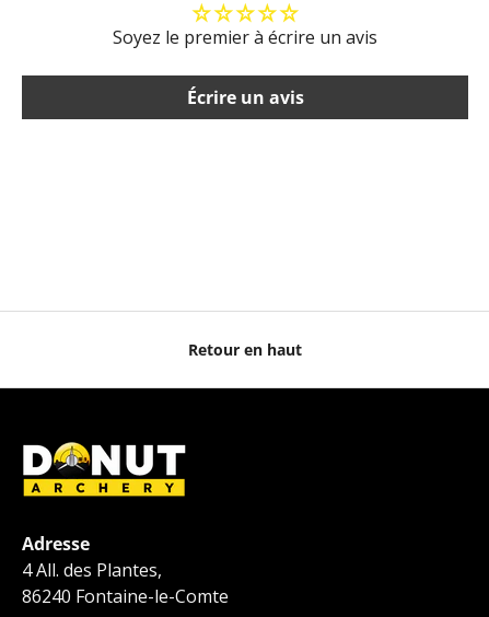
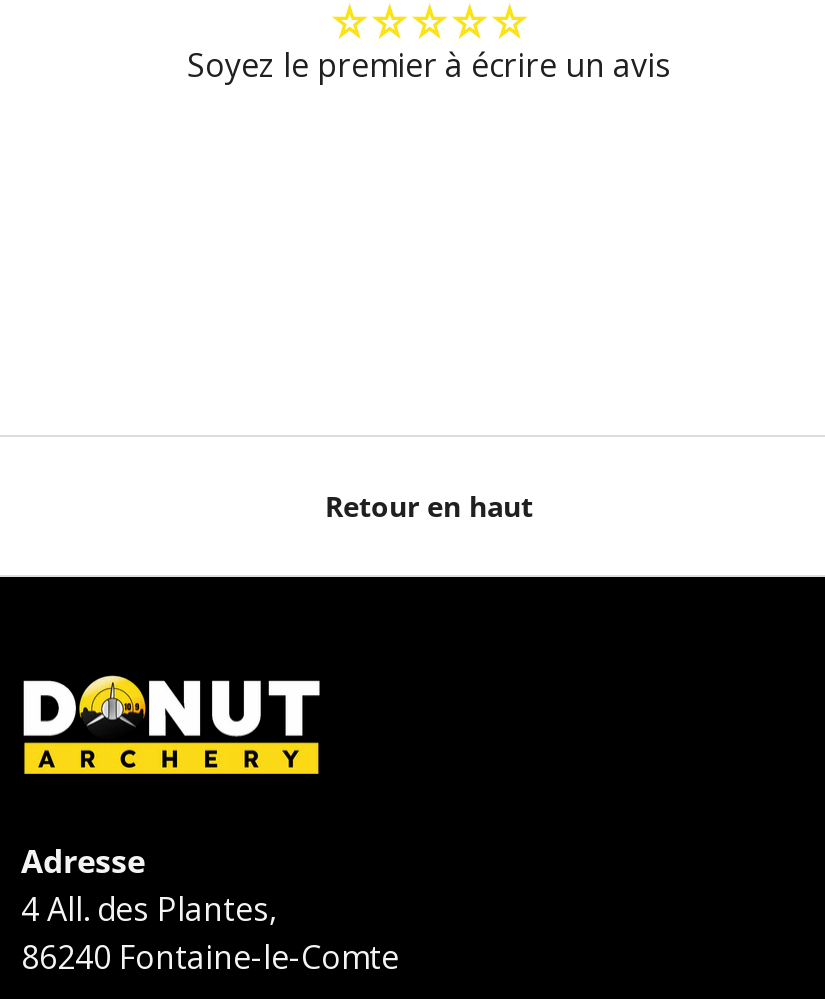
- Écrire un avis
